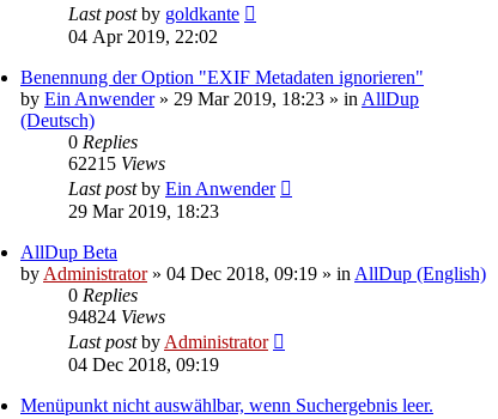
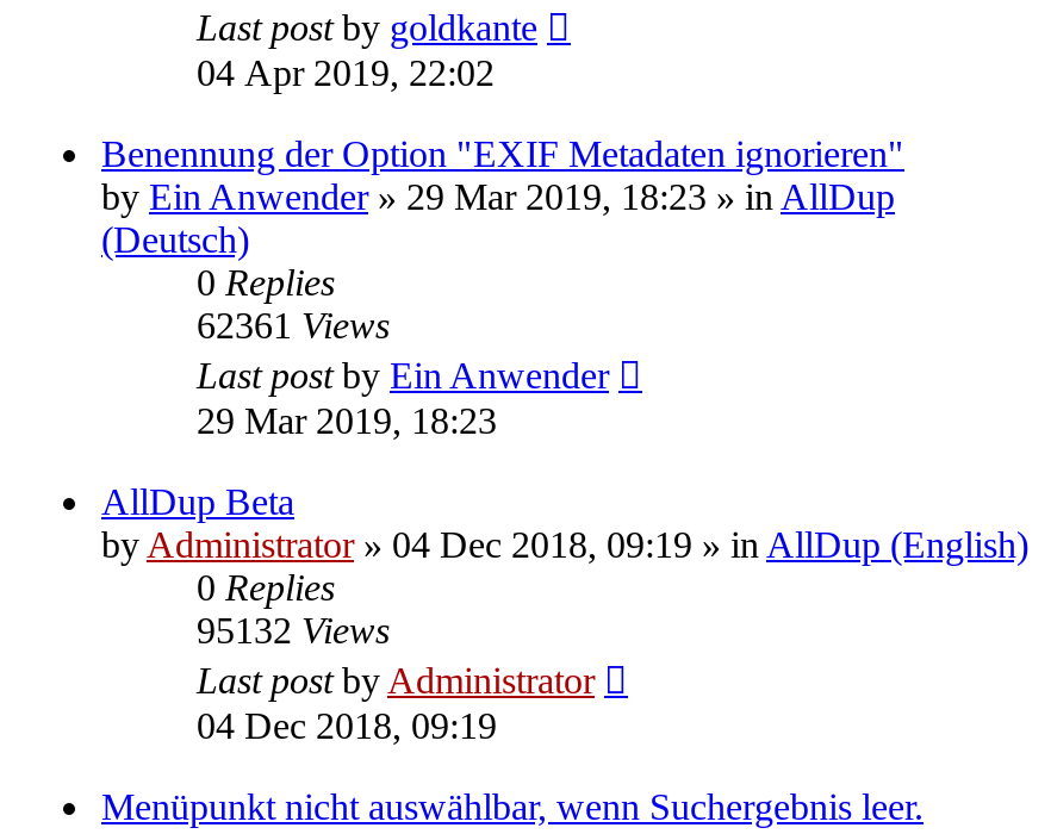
- 62215 Views
+ 62361 Views

- 94824 Views
+ 95132 Views
